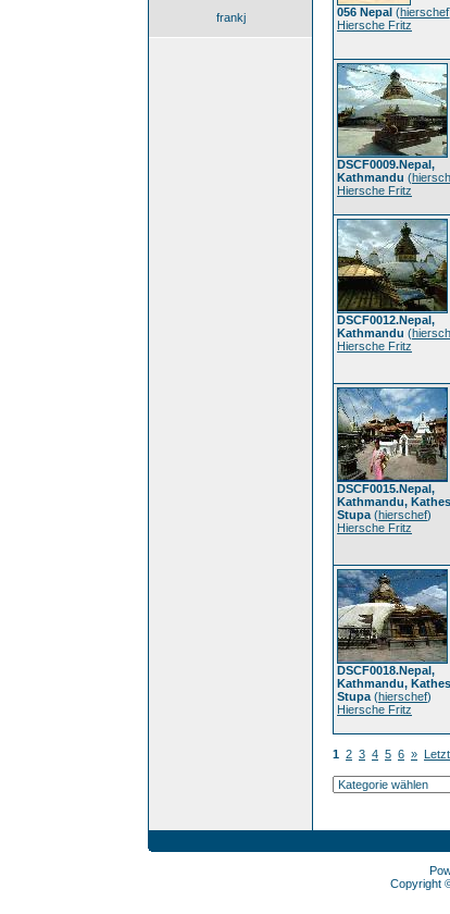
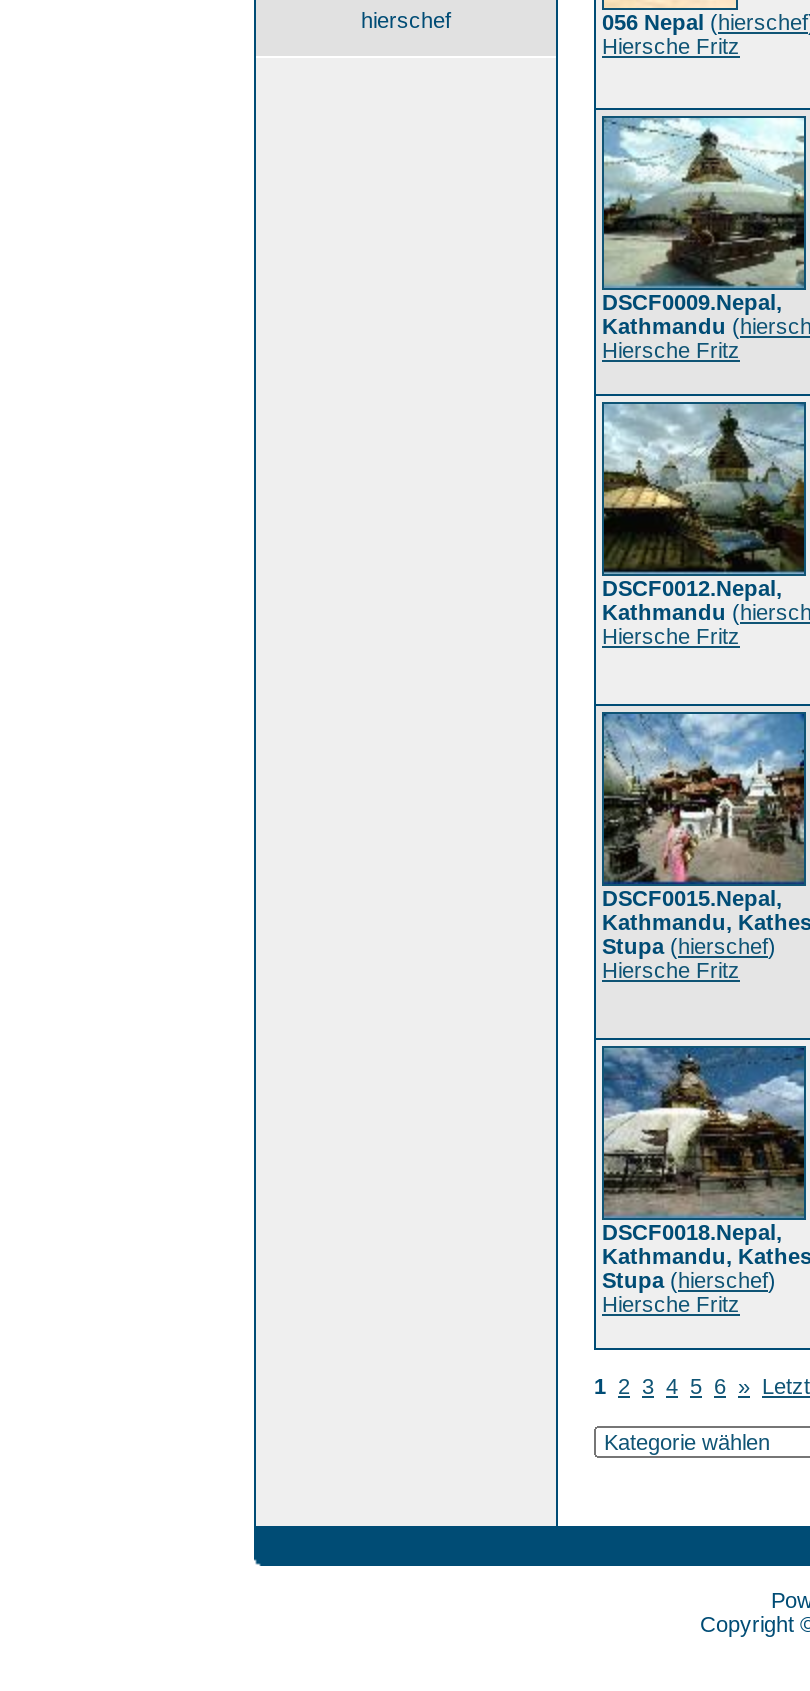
- frankj
+ hierschef
